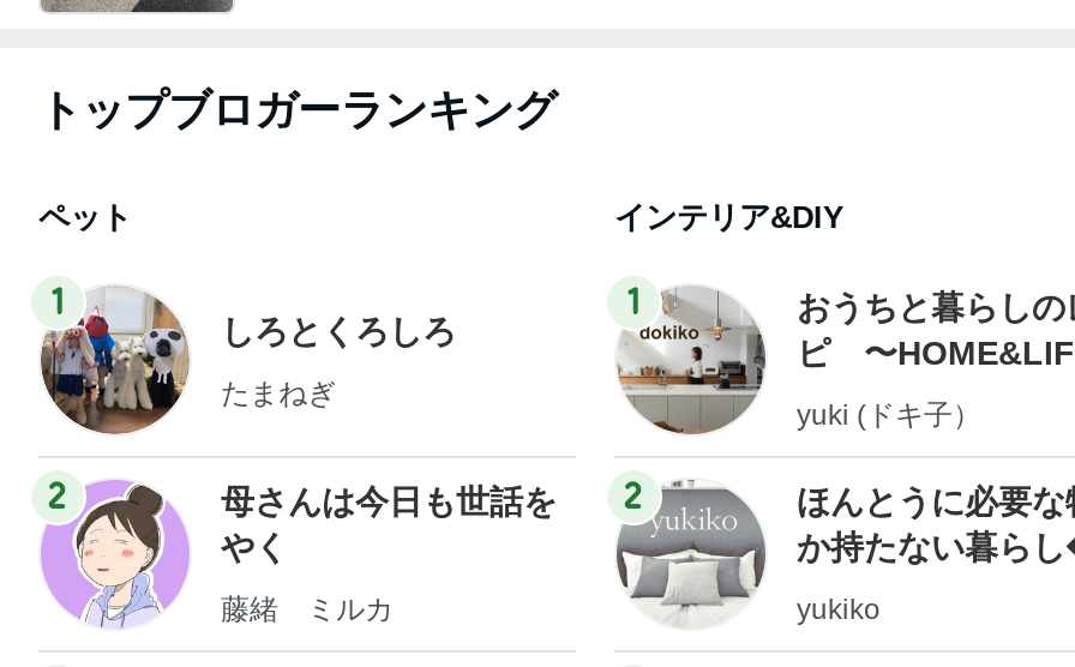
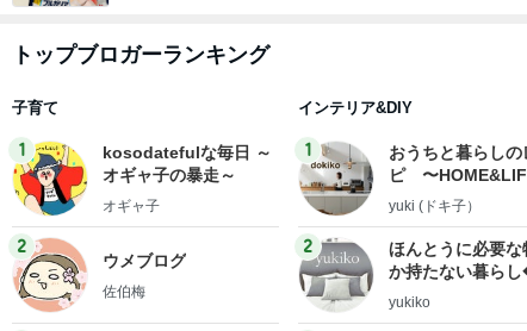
- ペット
+ 子育て

- [image]
- しろとくろしろ
+ [image]
+ kosodatefulな毎日 ～
+ オギャ子の暴走～

- たまねぎ
+ オギャ子

- [image]
- 母さんは今日も世話を
- やく
+ [image]
+ ウメブログ

- 藤緒 ミルカ
+ 佐伯梅
